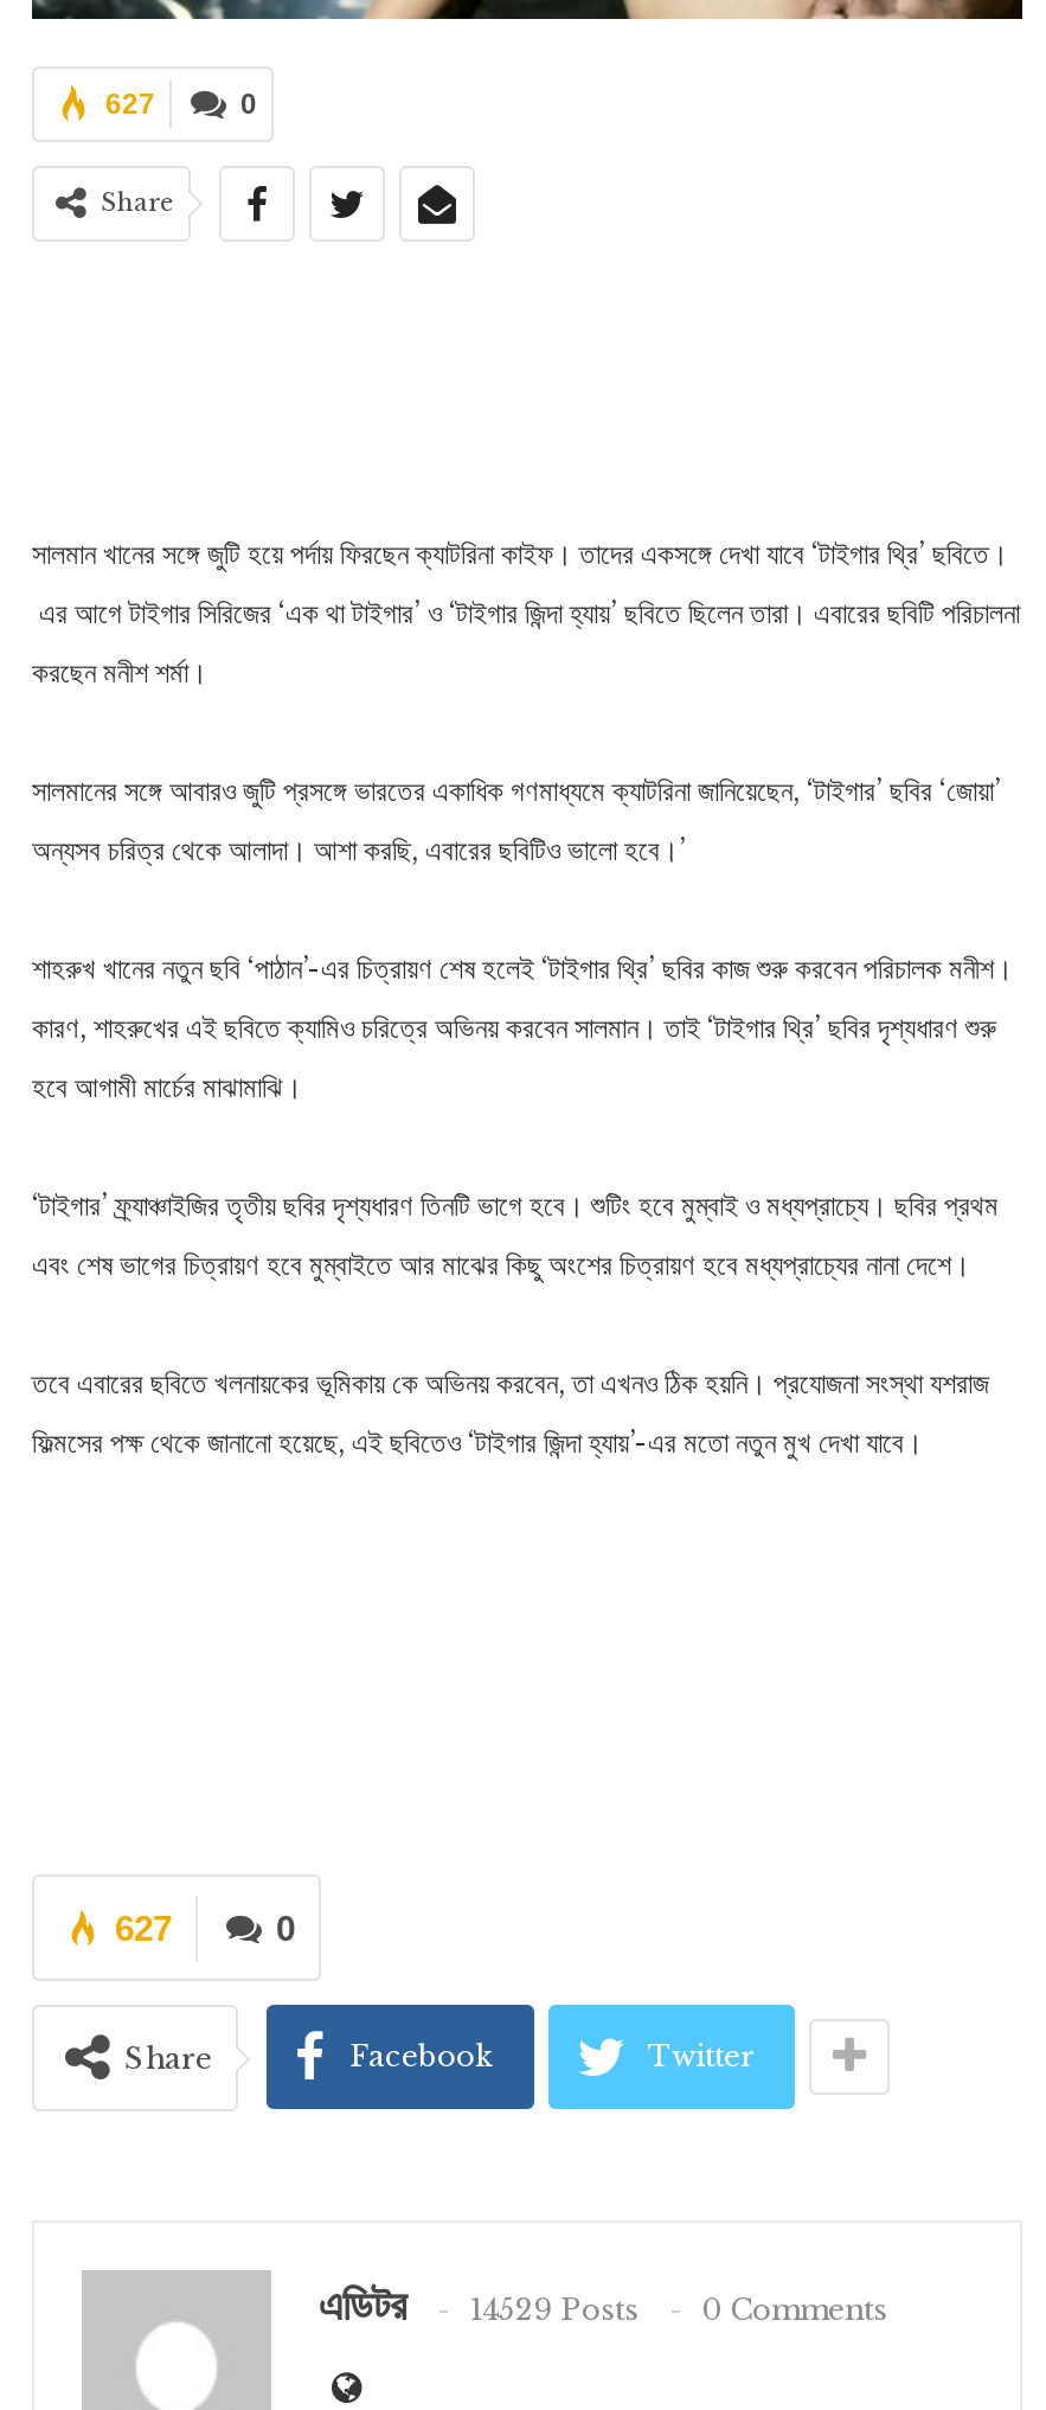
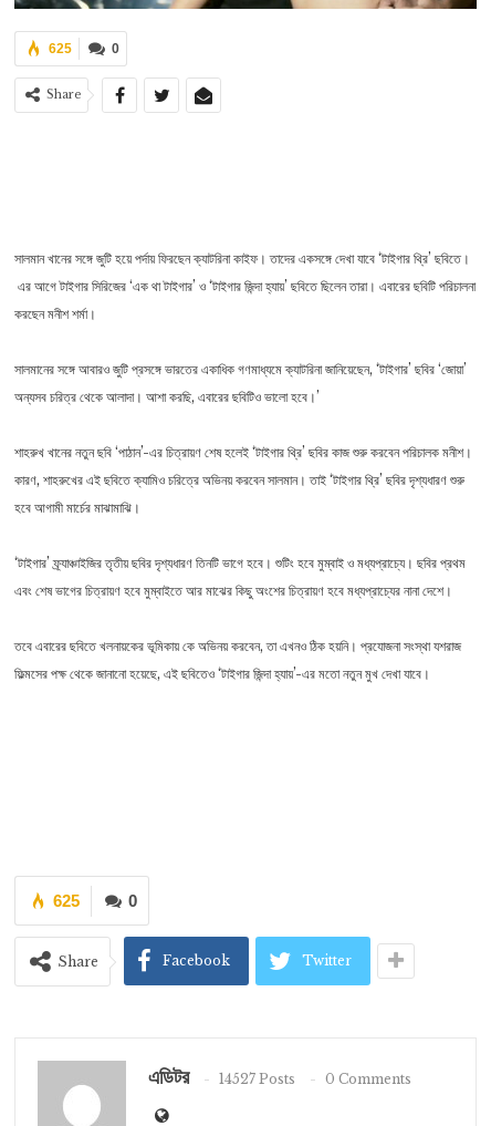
- 627
+ 625

- 627
+ 625

- এডিটর 14529 Posts 0 Comments
+ এডিটর 14527 Posts 0 Comments
